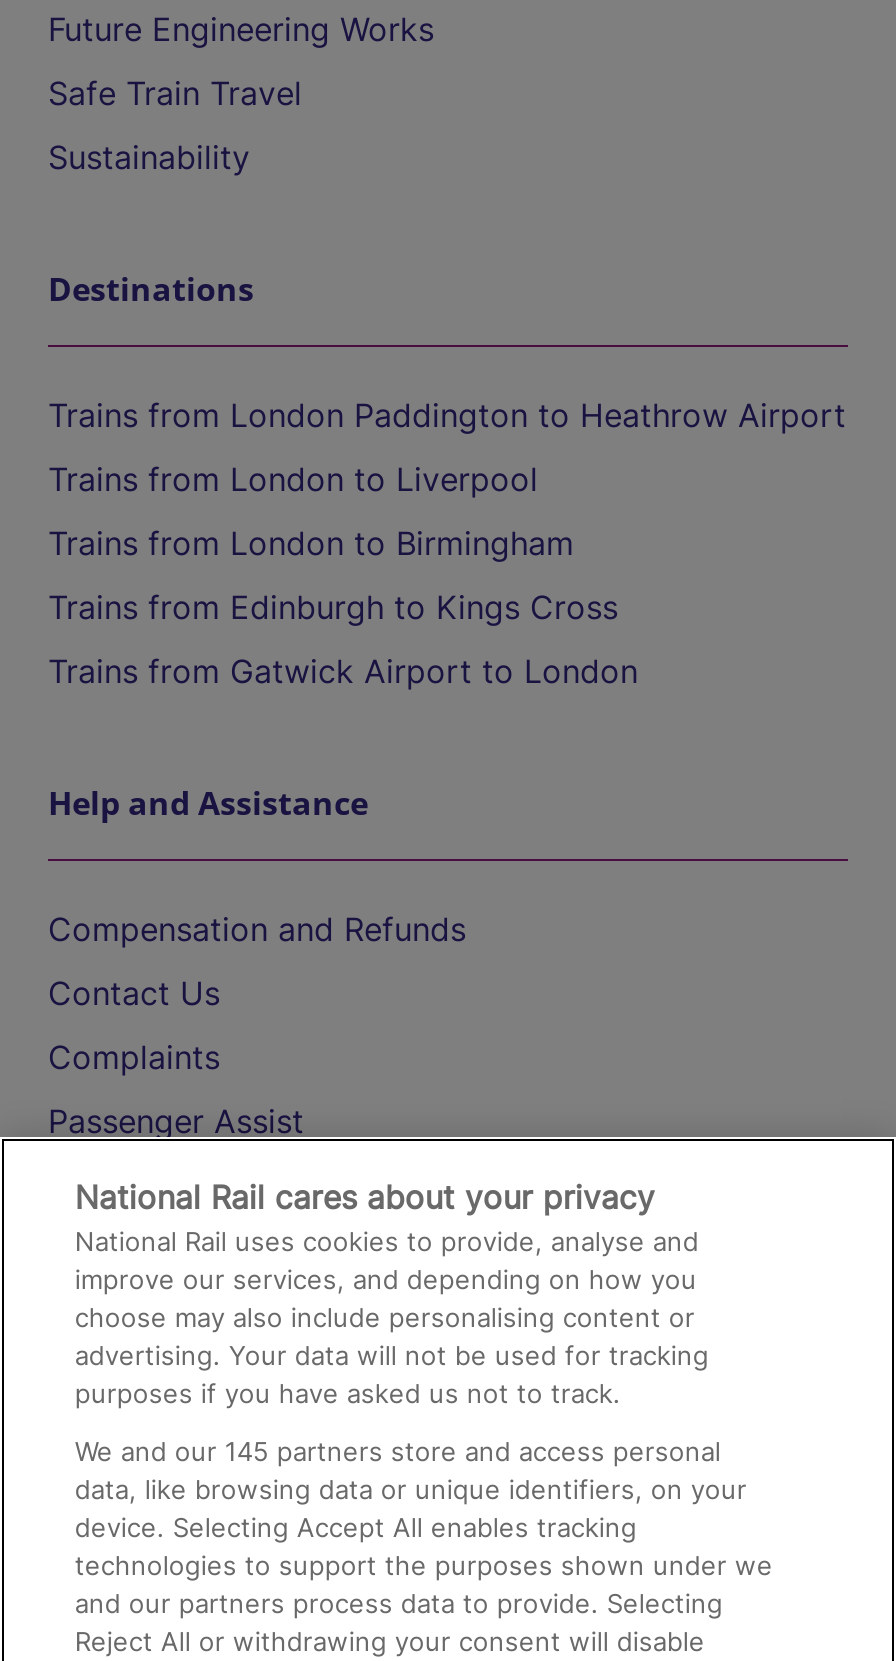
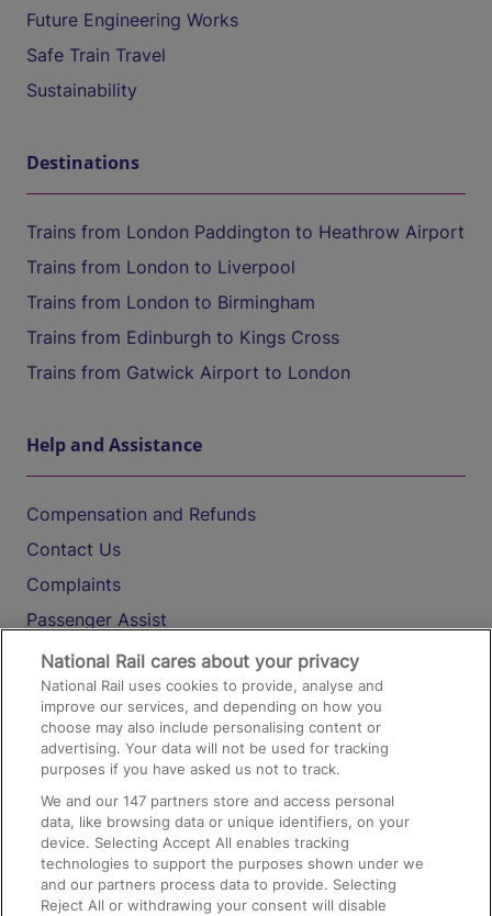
- We and our 145 partners store and access personal
+ We and our 147 partners store and access personal
